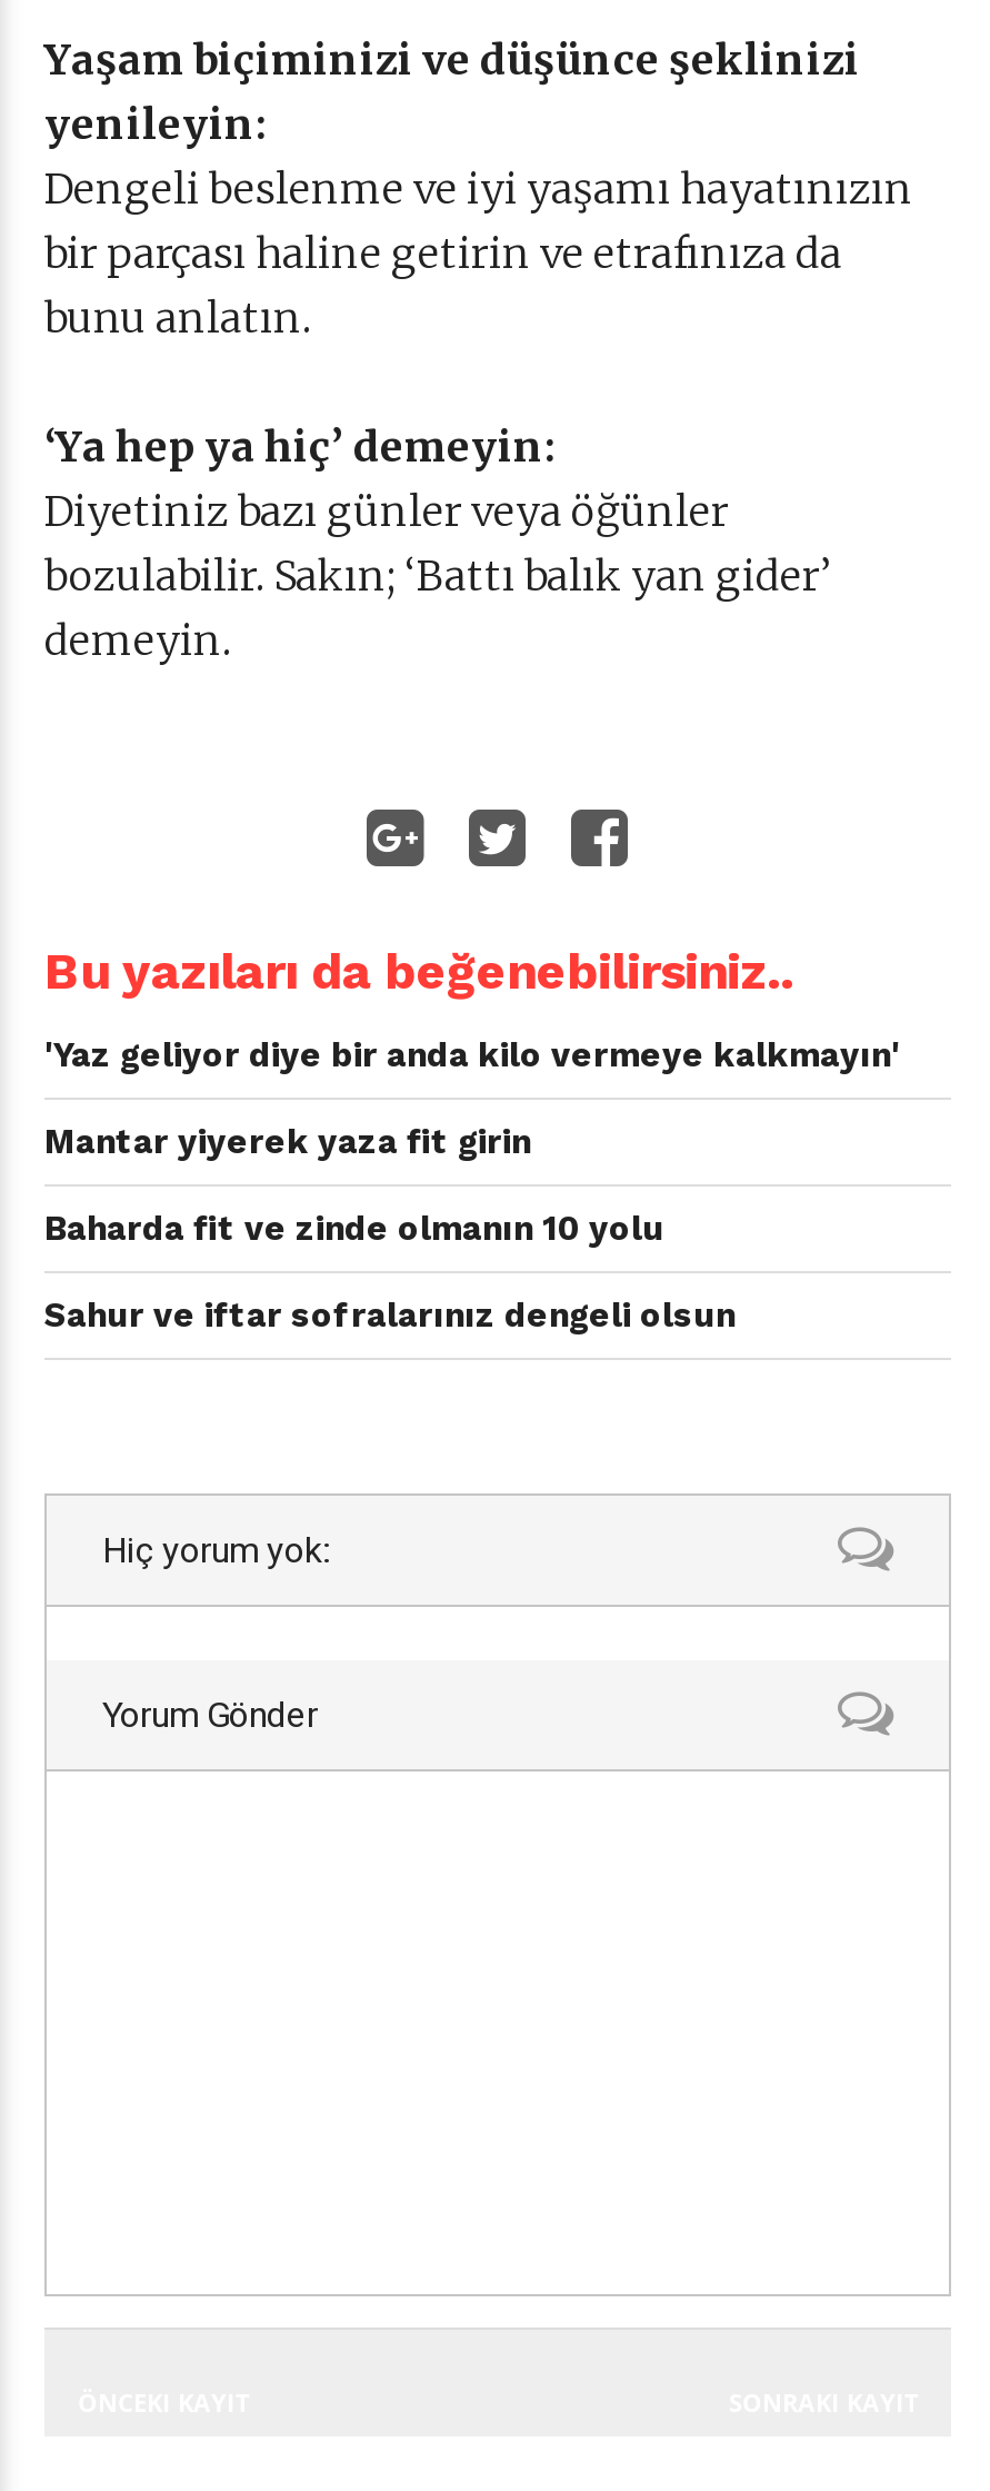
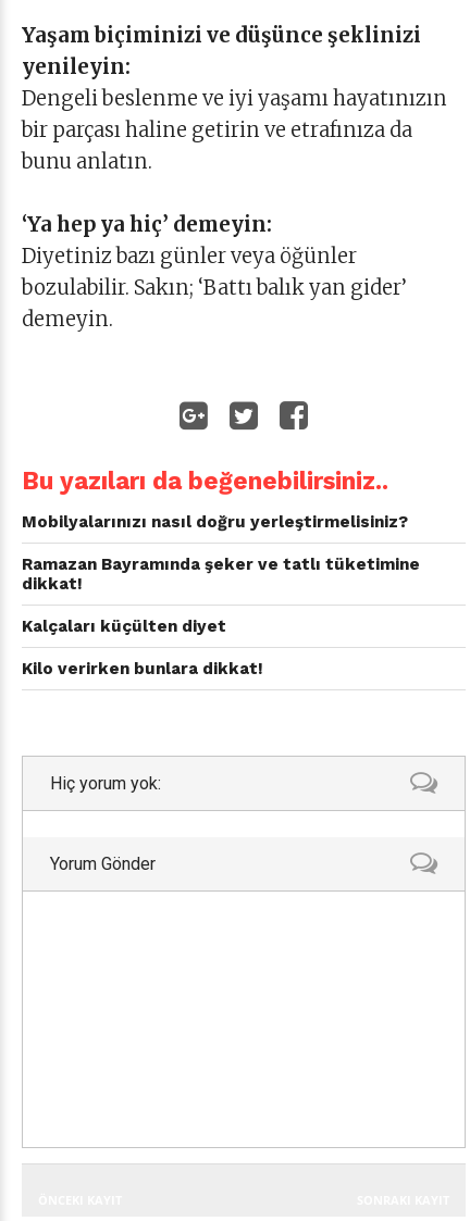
- 'Yaz geliyor diye bir anda kilo vermeye kalkmayın'
+ Mobilyalarınızı nasıl doğru yerleştirmelisiniz?

- Mantar yiyerek yaza fit girin
+ Ramazan Bayramında şeker ve tatlı tüketimine
+ dikkat!

- Baharda fit ve zinde olmanın 10 yolu
+ Kalçaları küçülten diyet

- Sahur ve iftar sofralarınız dengeli olsun
+ Kilo verirken bunlara dikkat!
